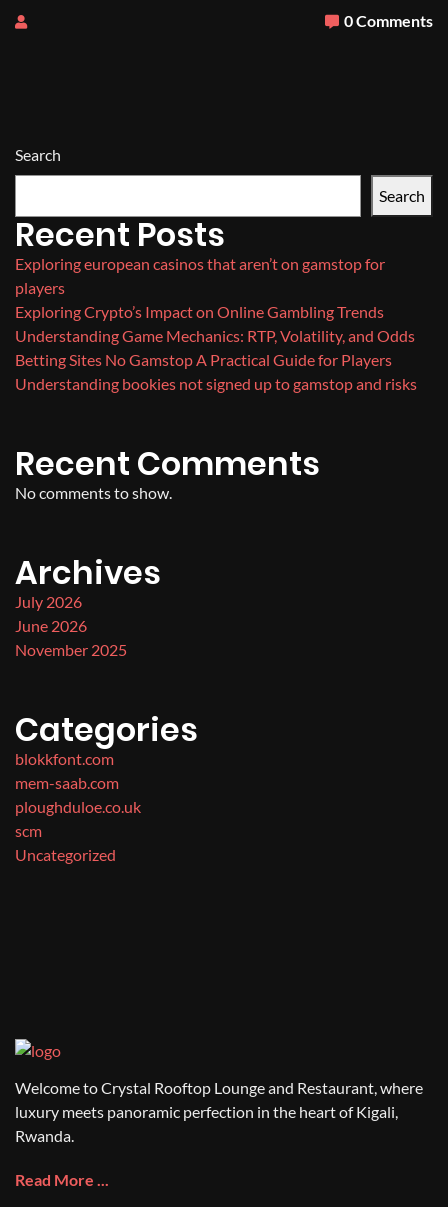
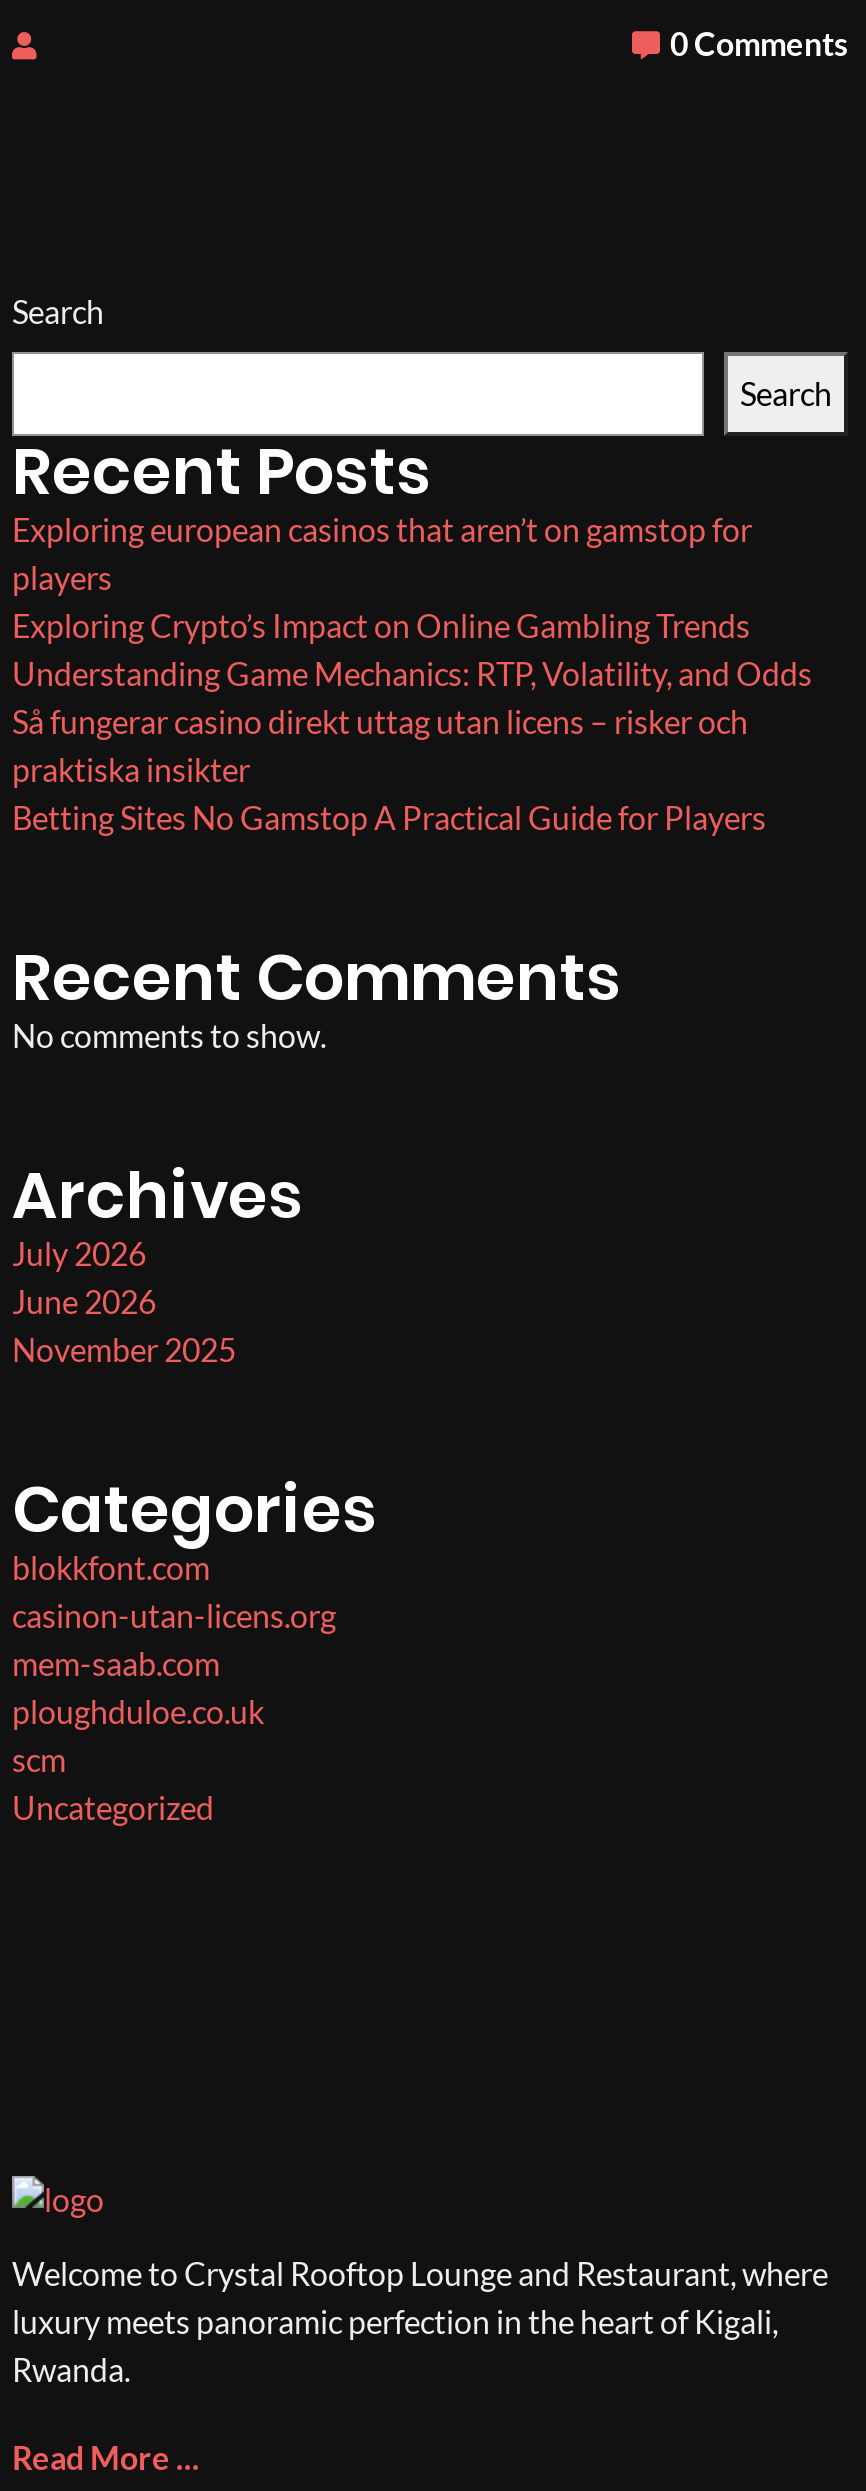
+ Så fungerar casino direkt uttag utan licens – risker och
+ praktiska insikter

- Understanding bookies not signed up to gamstop and risks

+ casinon-utan-licens.org
